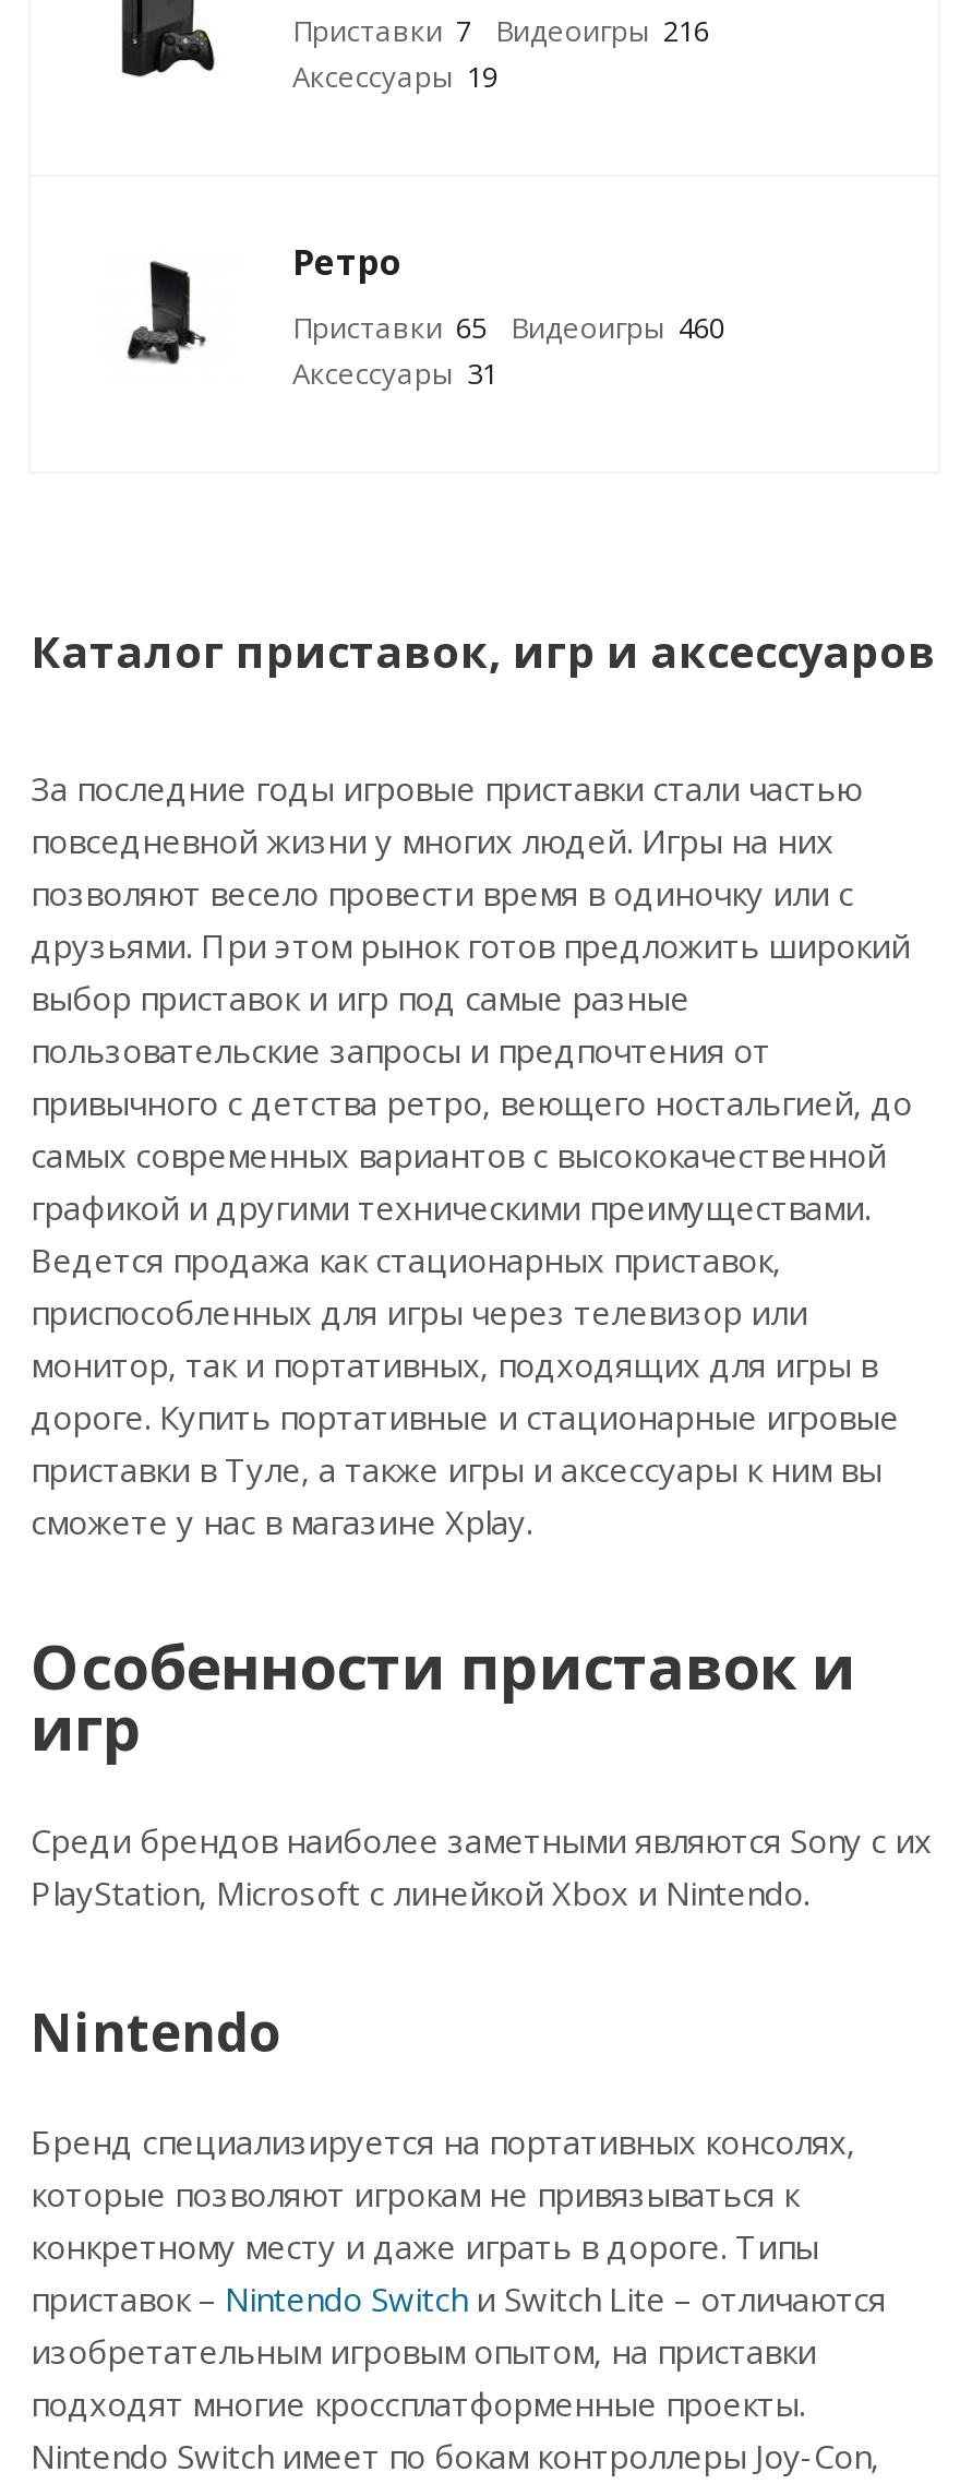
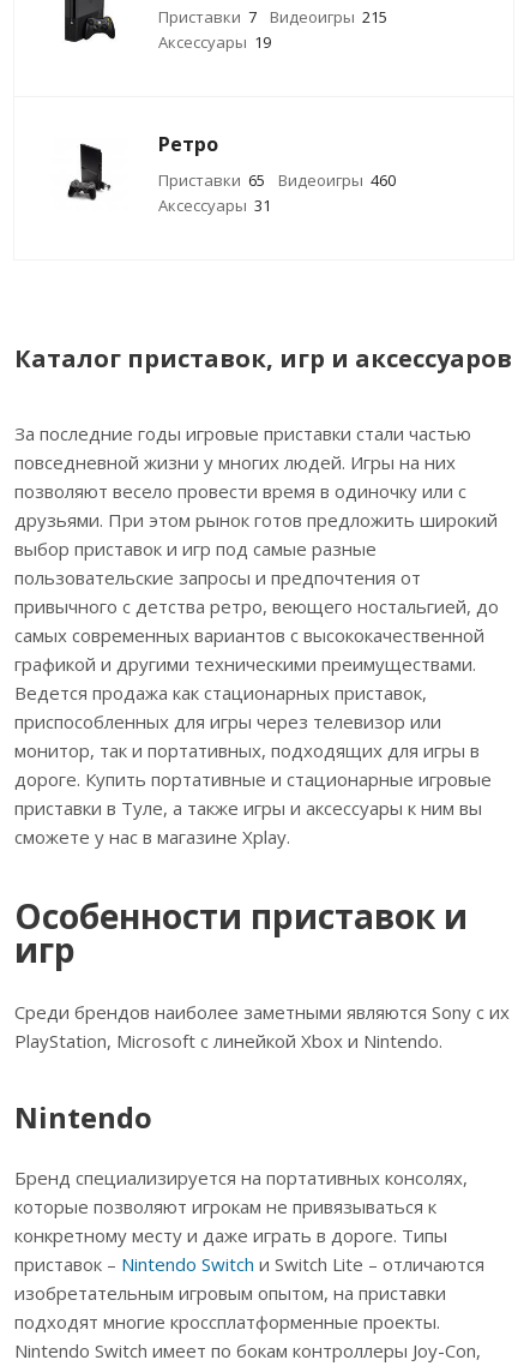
- Приставки 7 Видеоигры 216
+ Приставки 7 Видеоигры 215
